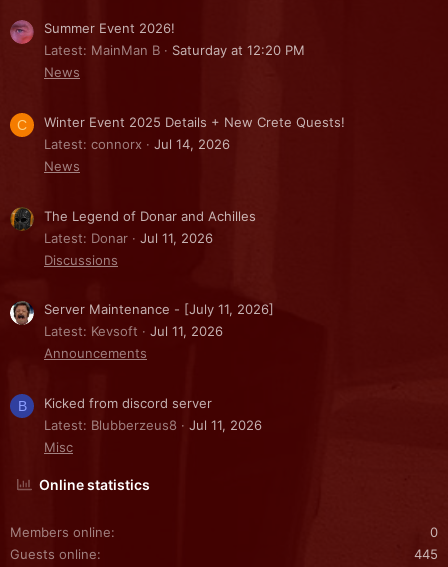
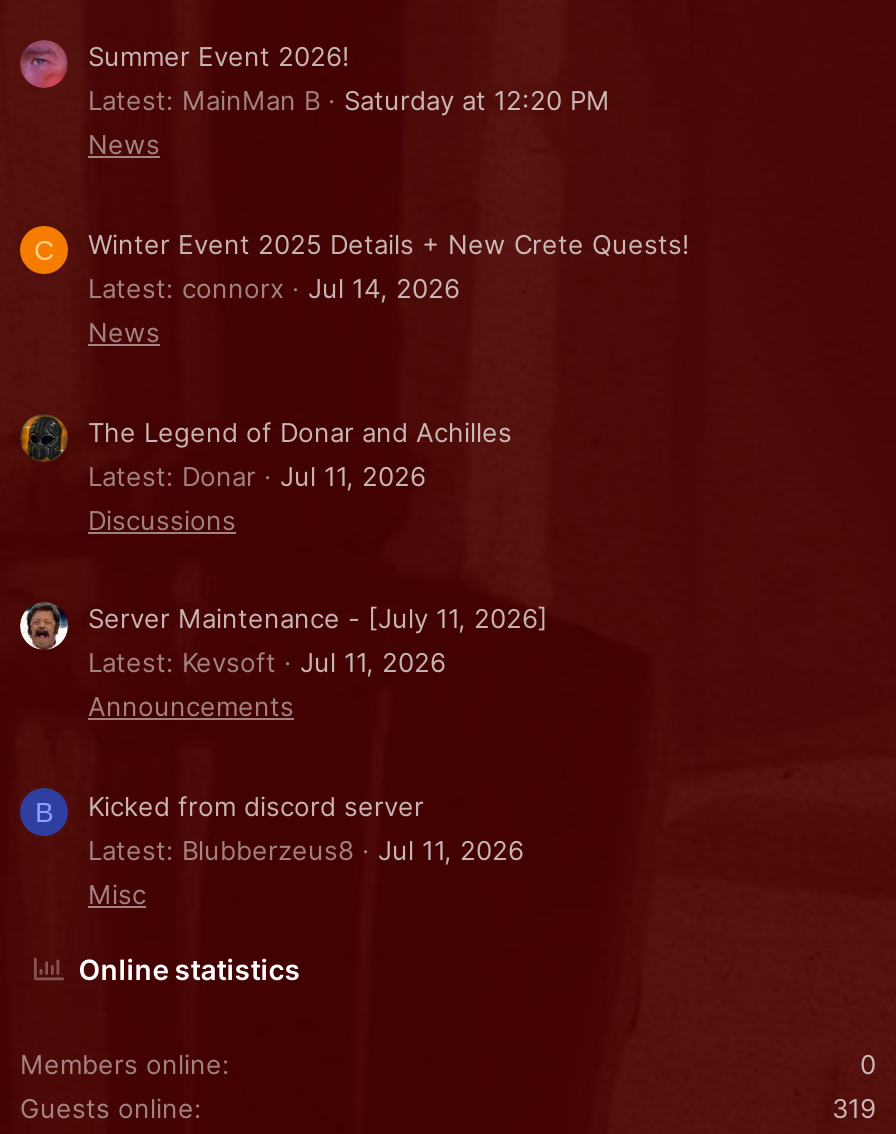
- 445
+ 319
